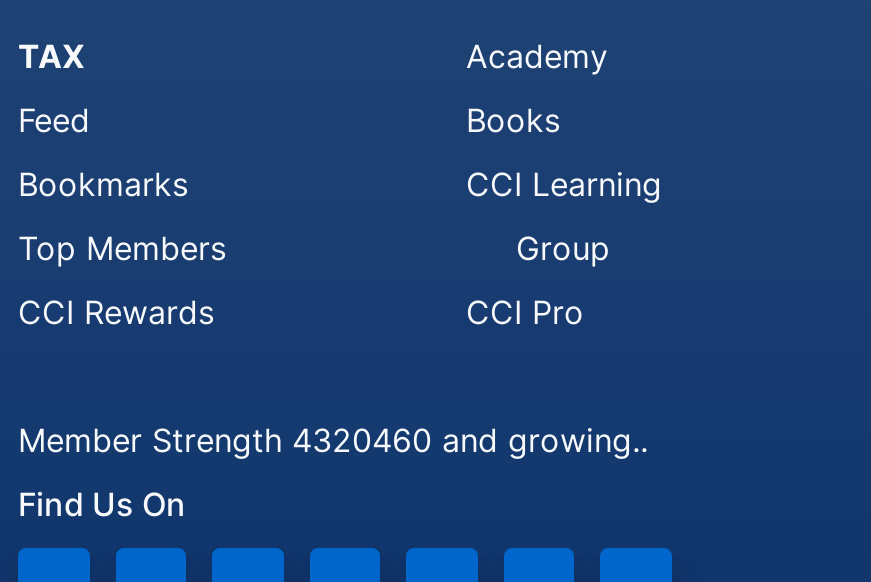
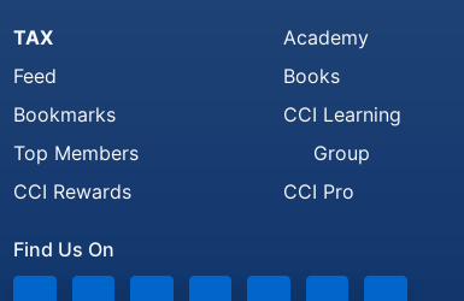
- Member Strength 4320460 and growing..
